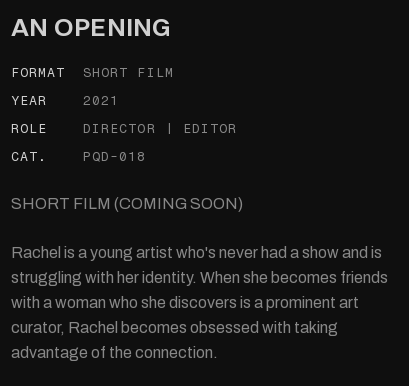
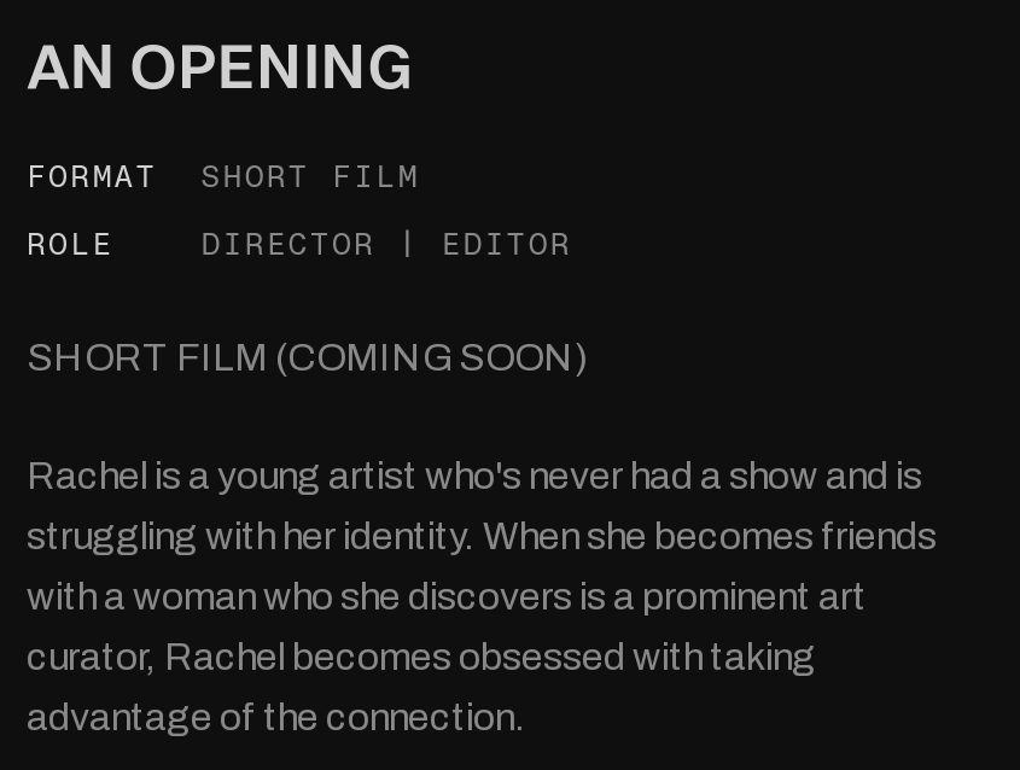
- YEAR
- 2021

- CAT.
- PQD-018
